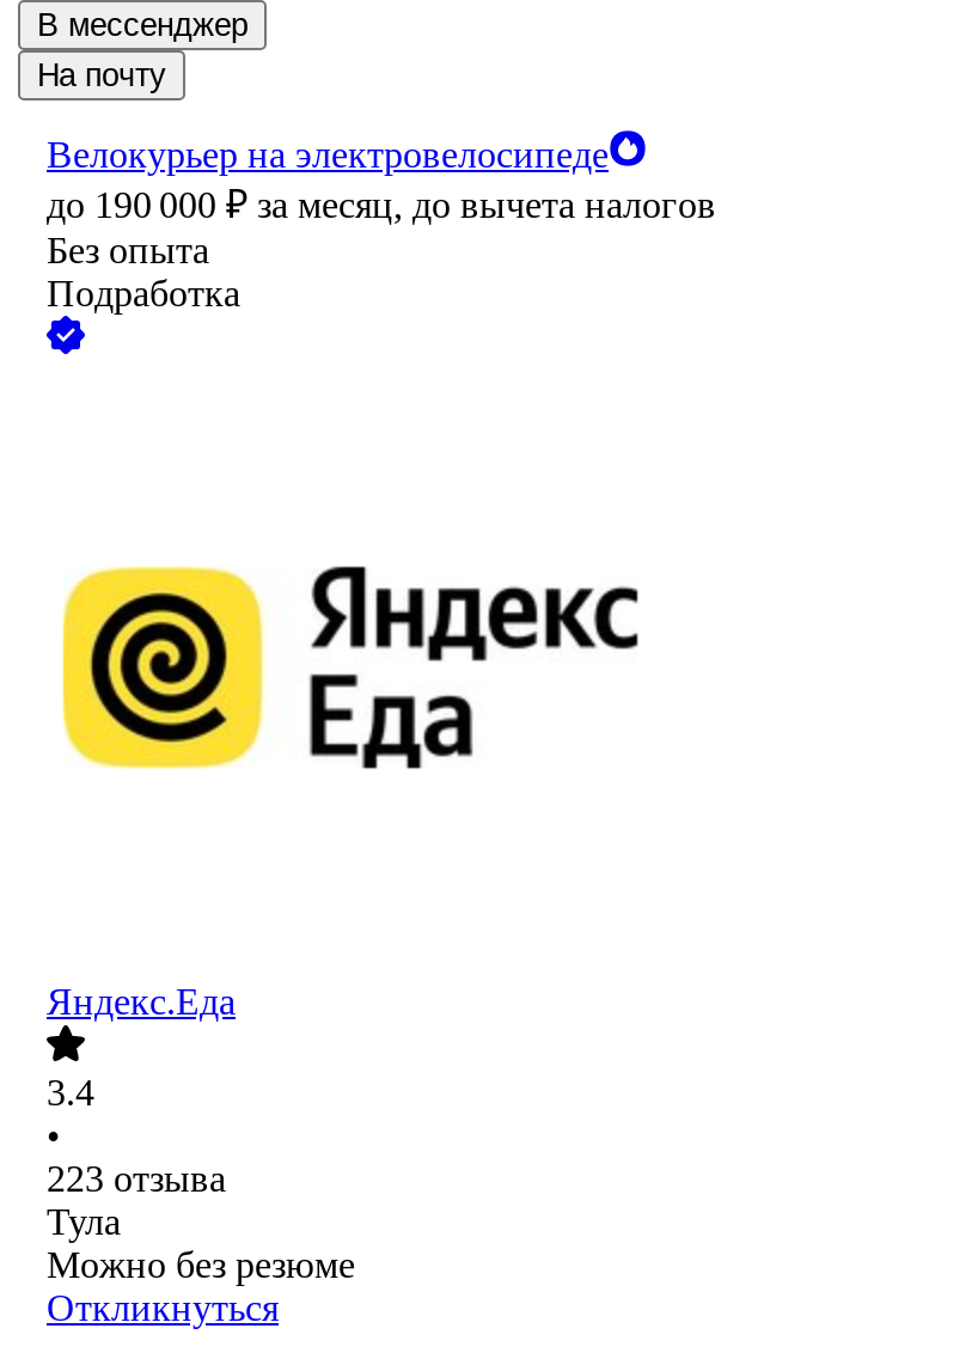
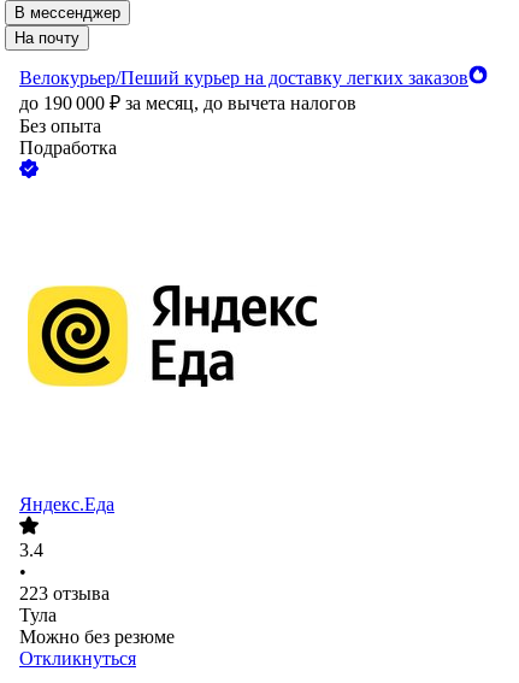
- Велокурьер на электровелосипеде
+ Велокурьер/Пеший курьер на доставку легких заказов
